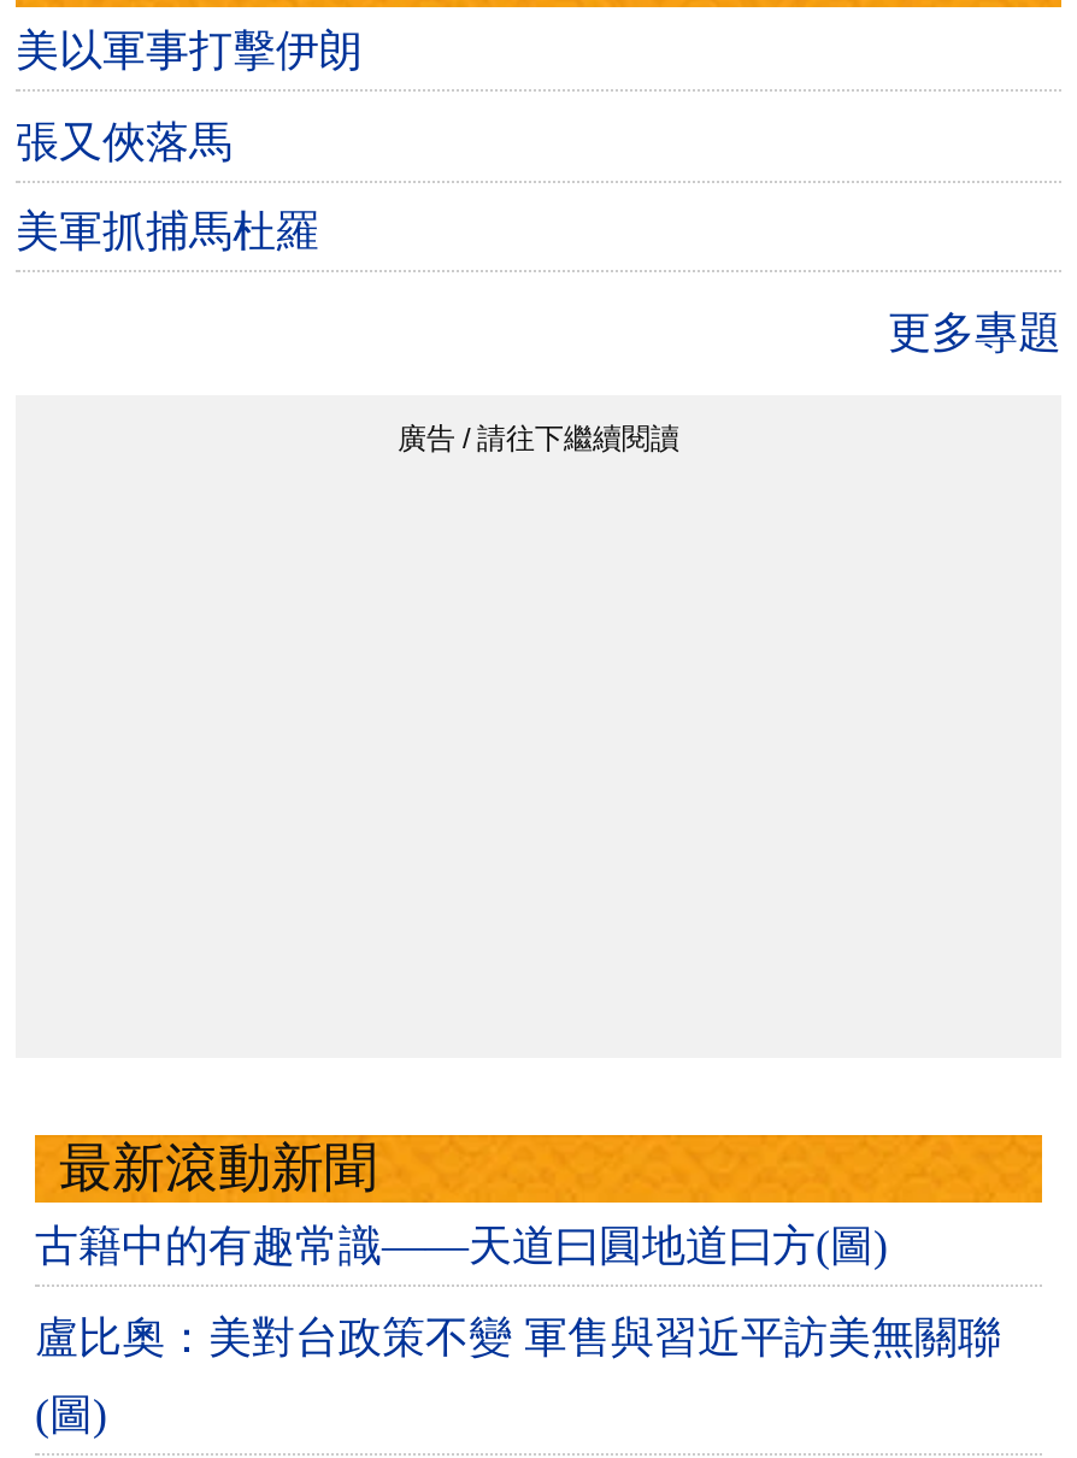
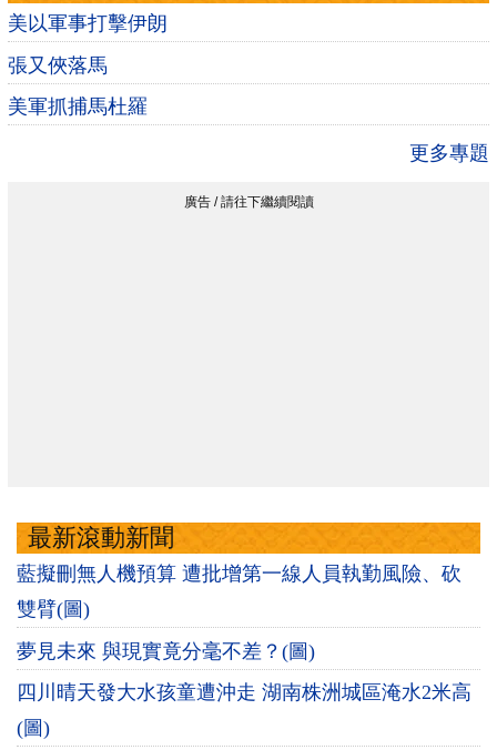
- 古籍中的有趣常識——天道曰圓地道曰方(圖)
- 盧比奧：美對台政策不變 軍售與習近平訪美無關聯
+ 藍擬刪無人機預算 遭批增第一線人員執勤風險、砍
+ 雙臂(圖)
+ 夢見未來 與現實竟分毫不差？(圖)
+ 四川晴天發大水孩童遭沖走 湖南株洲城區淹水2米高
